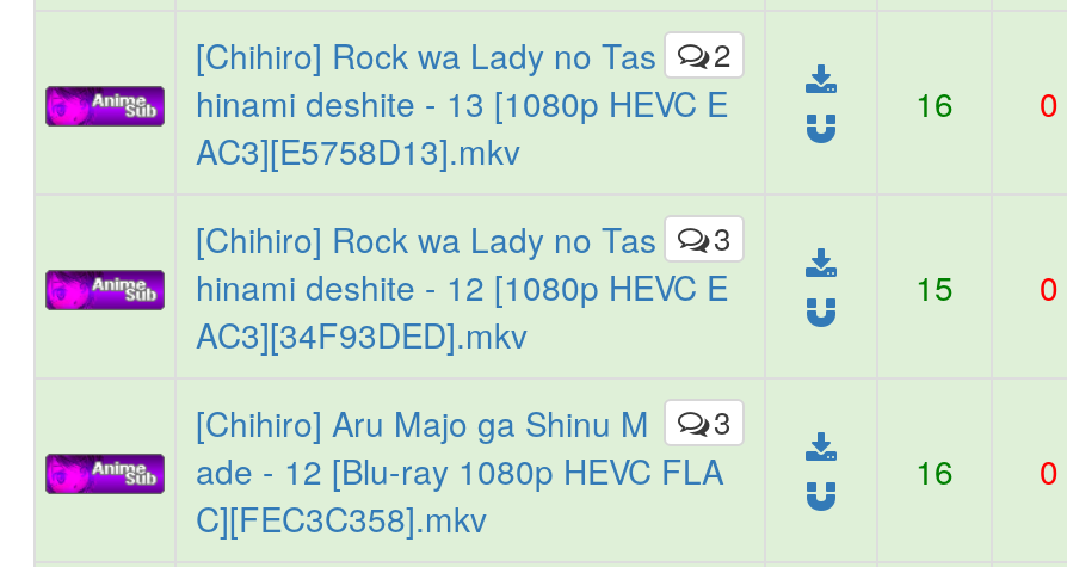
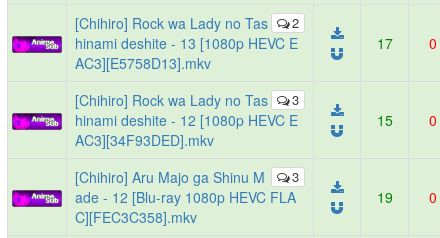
- 16 0
+ 17 0

- 16 0
+ 19 0
